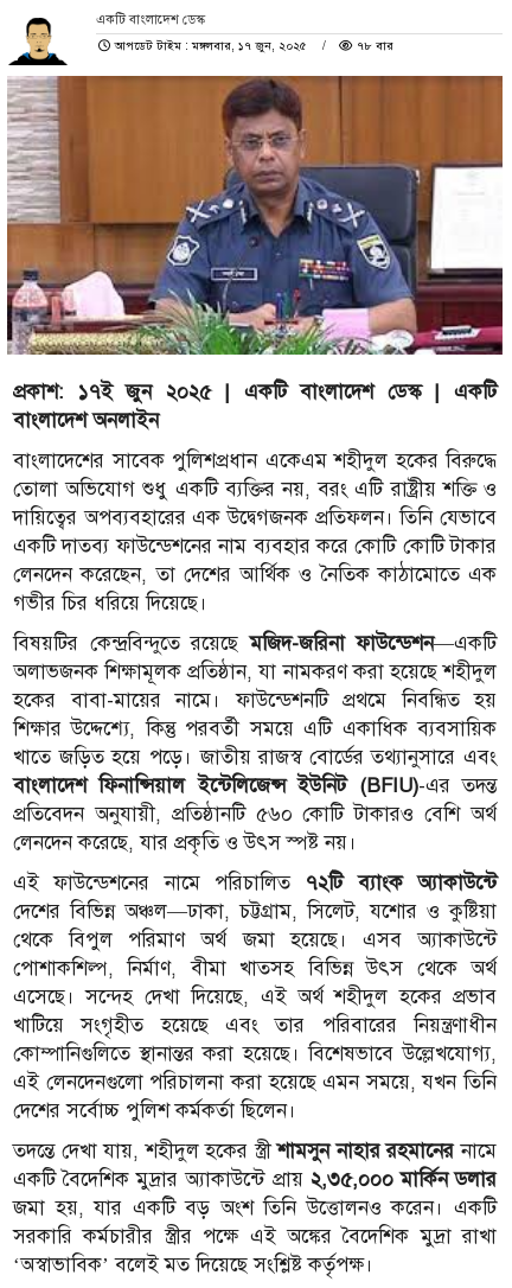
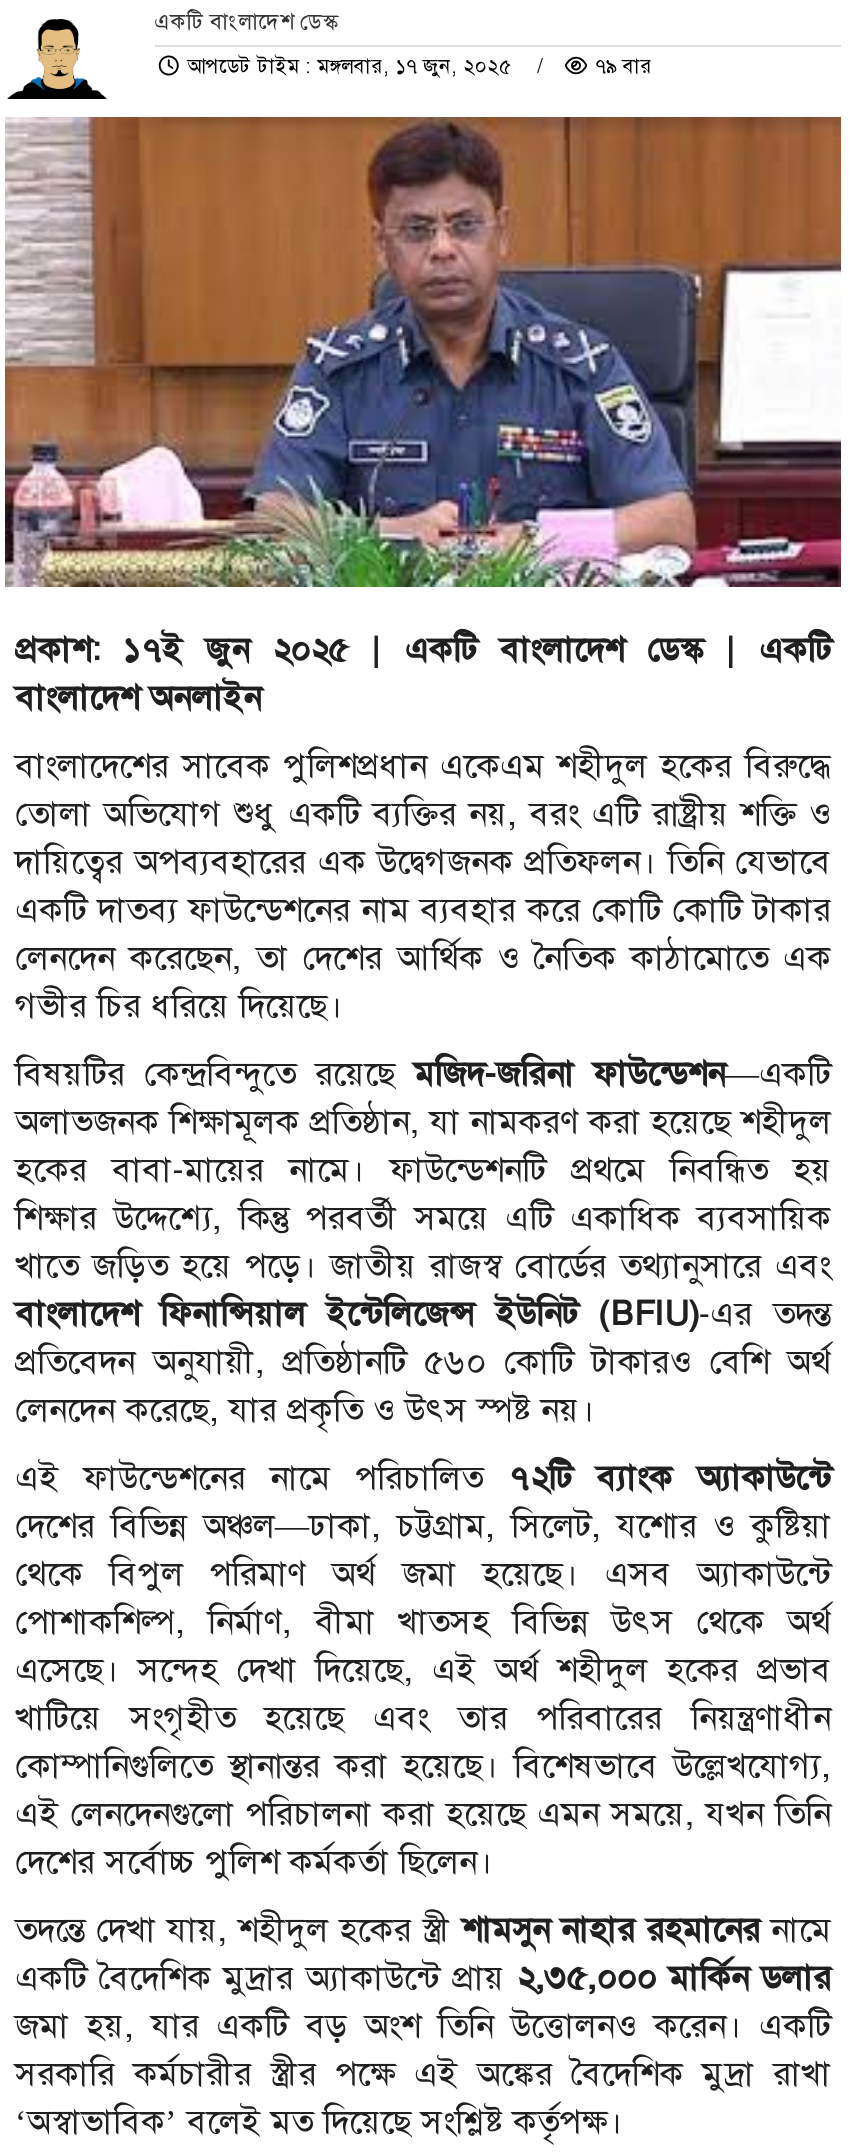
- ৭৮ বার
+ ৭৯ বার
